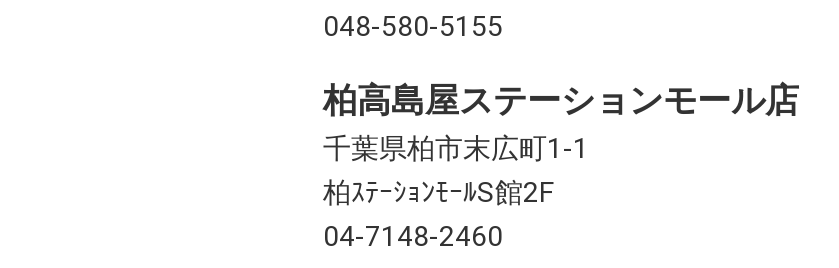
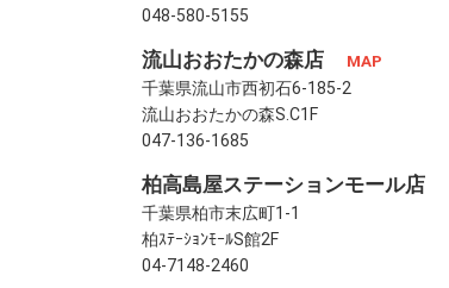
+ 流山おおたかの森店
+ MAP
+ 千葉県流山市西初石6-185-2
+ 流山おおたかの森S.C1F
+ 047-136-1685
